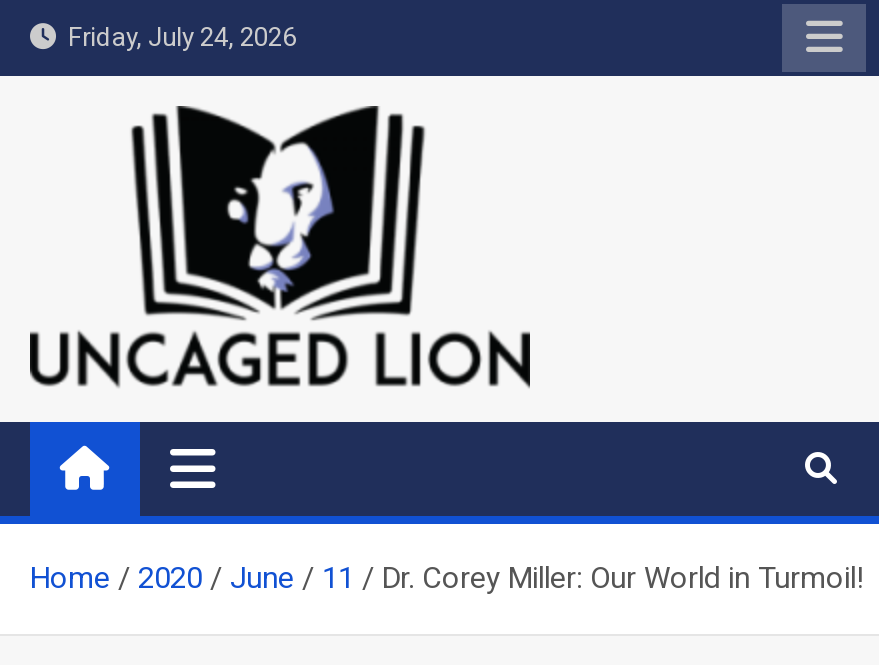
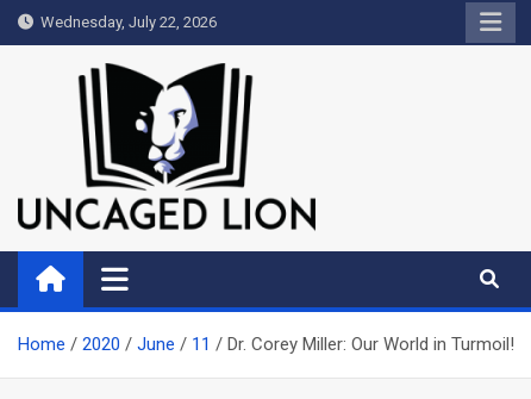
- Friday, July 24, 2026
+ Wednesday, July 22, 2026
